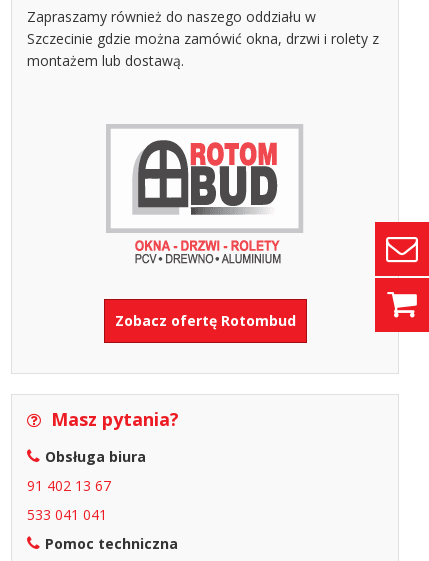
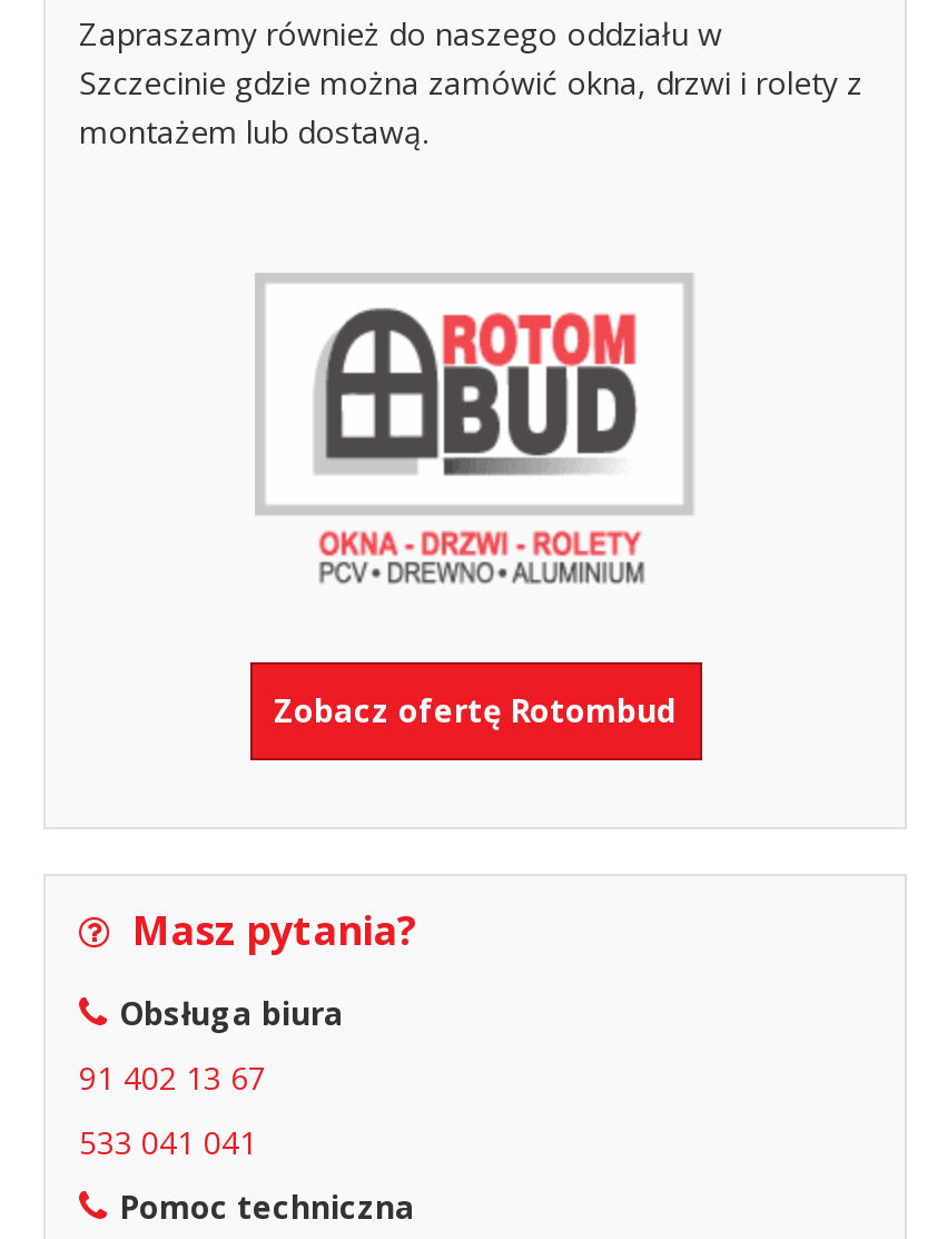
- [image]
